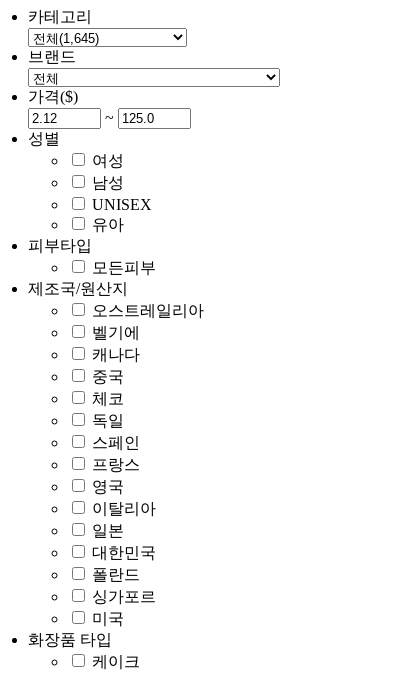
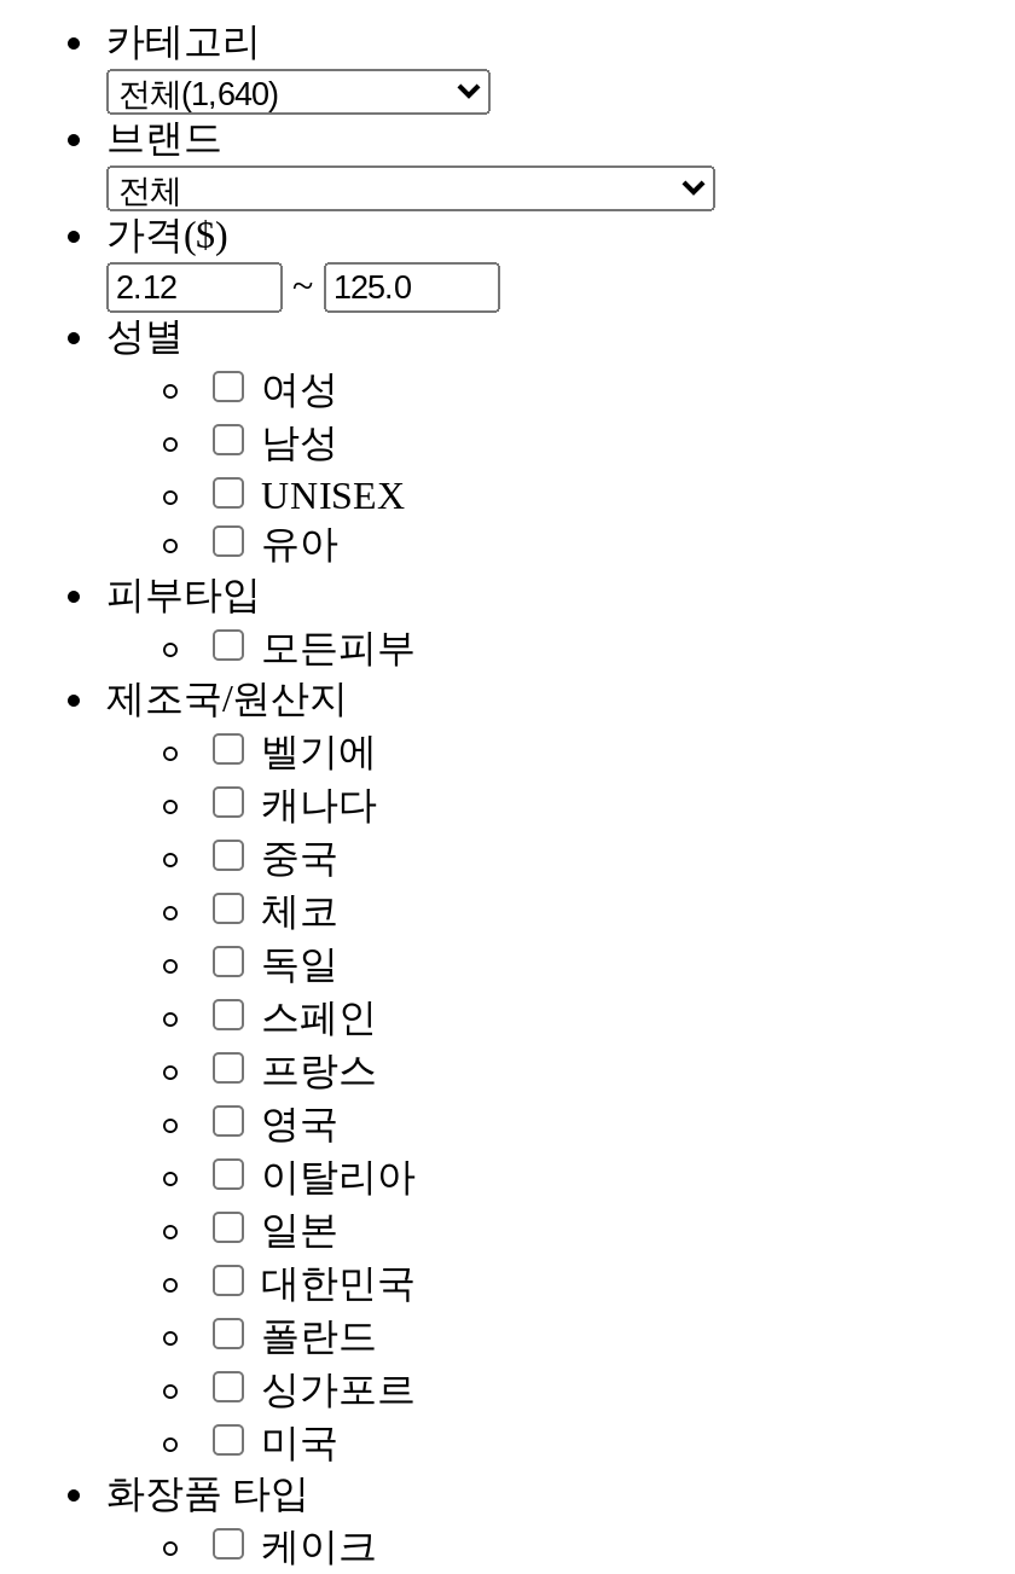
- 오스트레일리아
